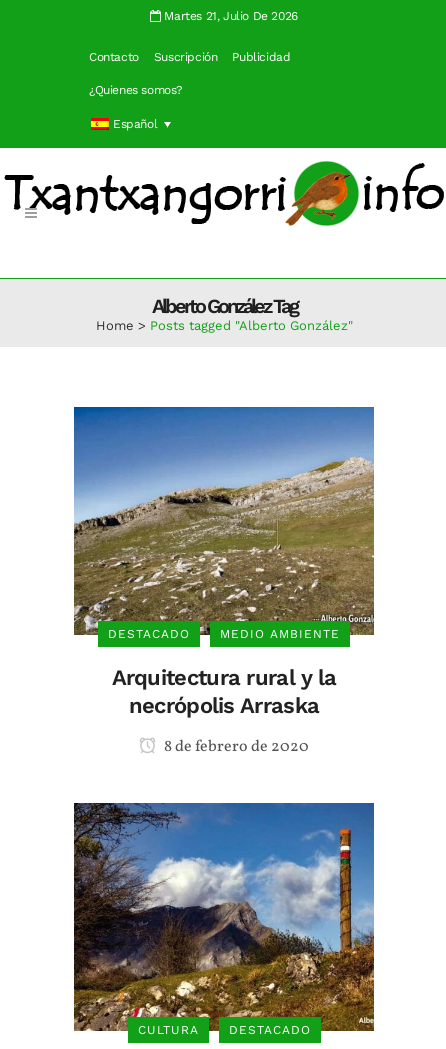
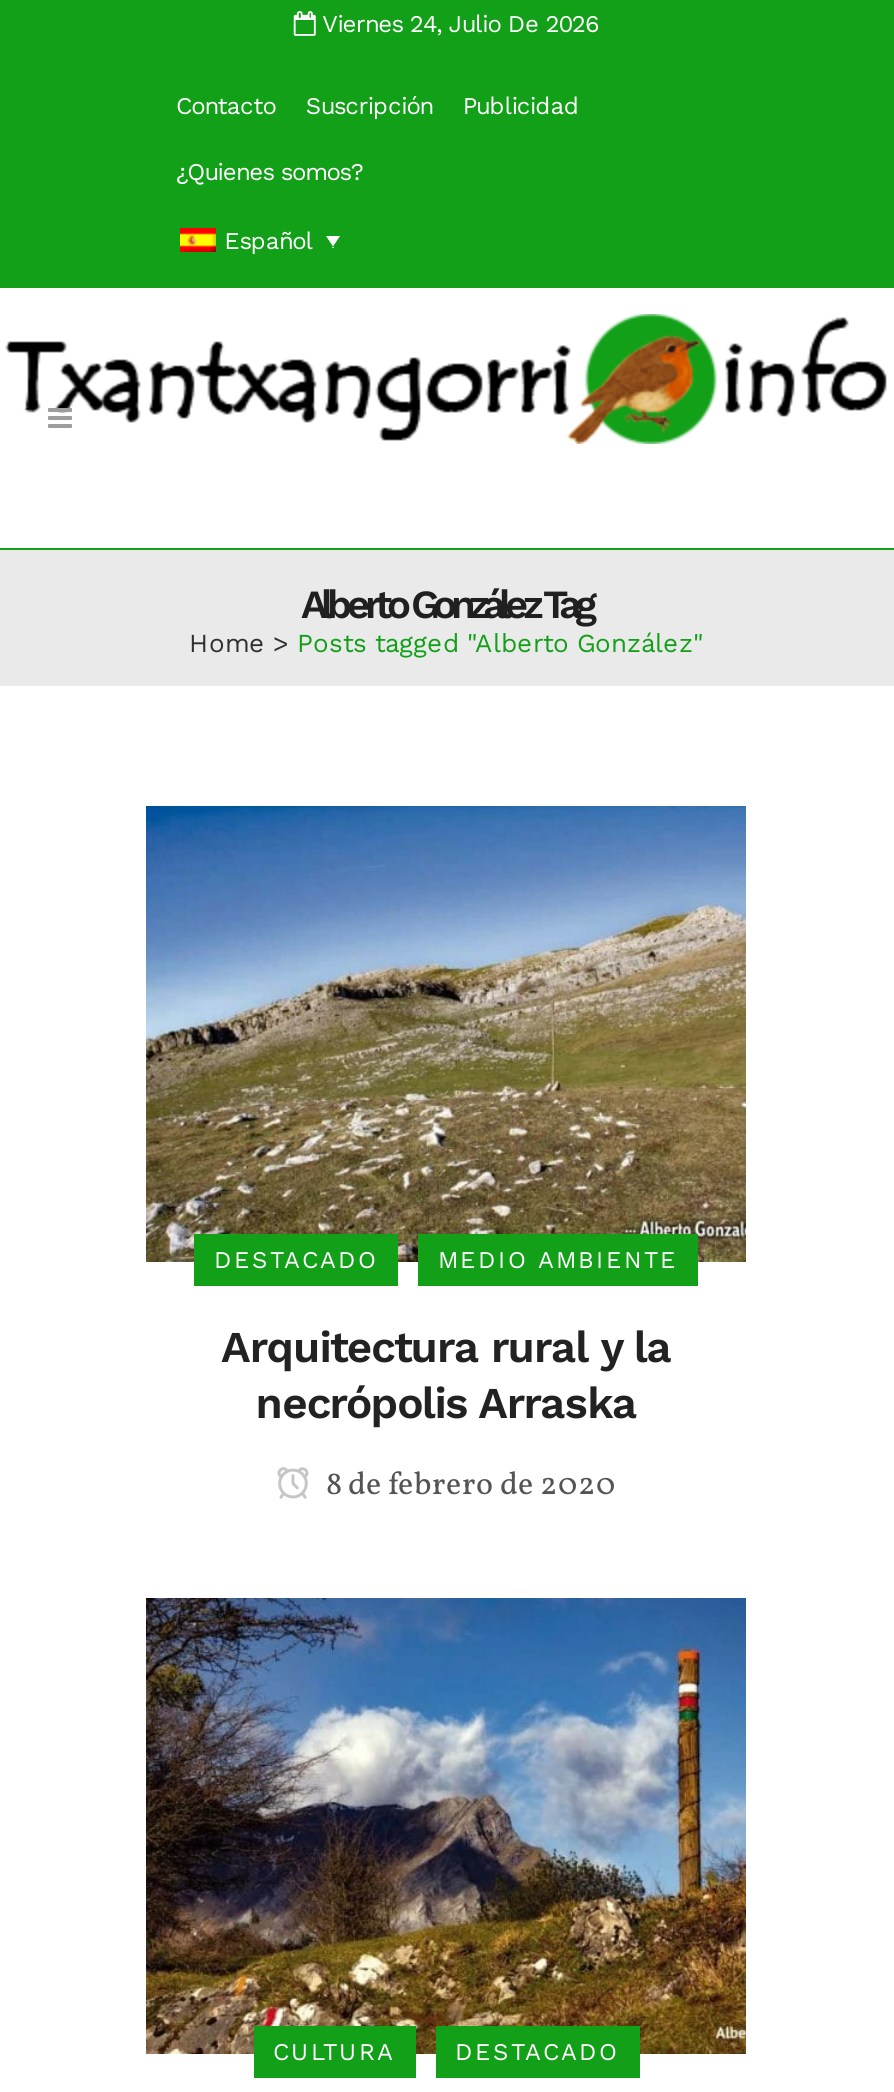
- Martes 21, Julio De 2026
+ Viernes 24, Julio De 2026
